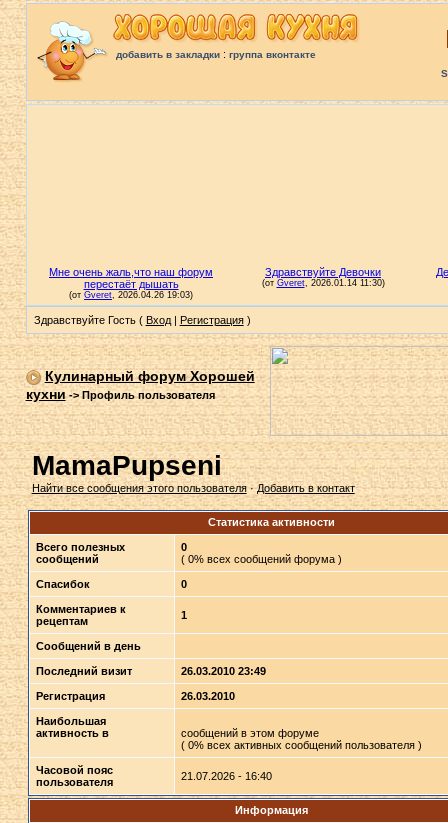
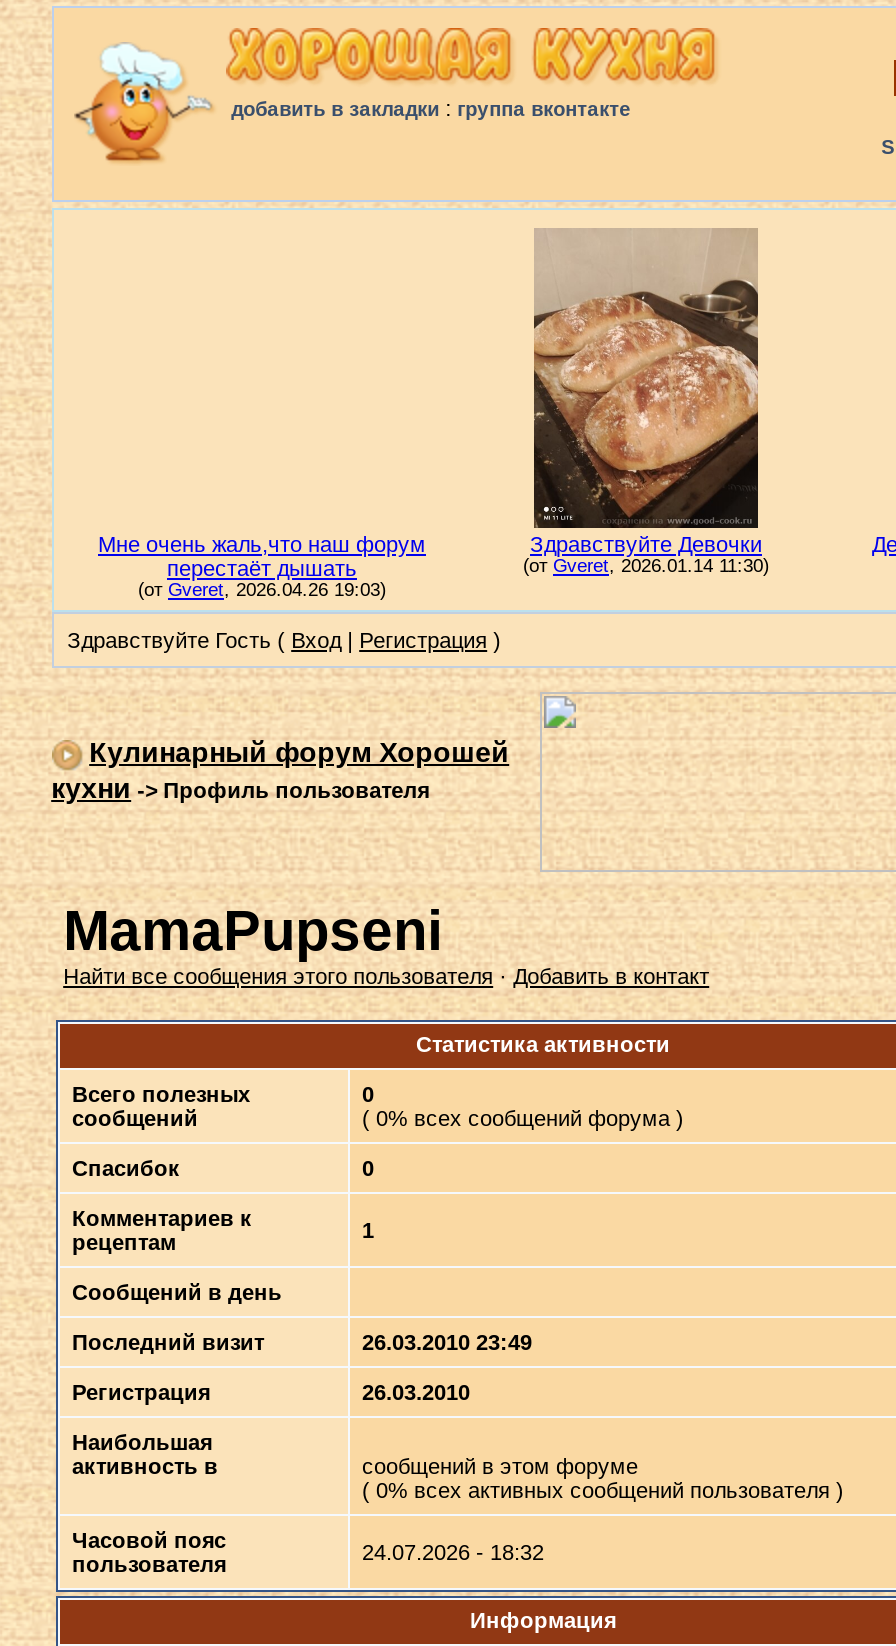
+ [image]

- 21.07.2026 - 16:40
+ 24.07.2026 - 18:32
